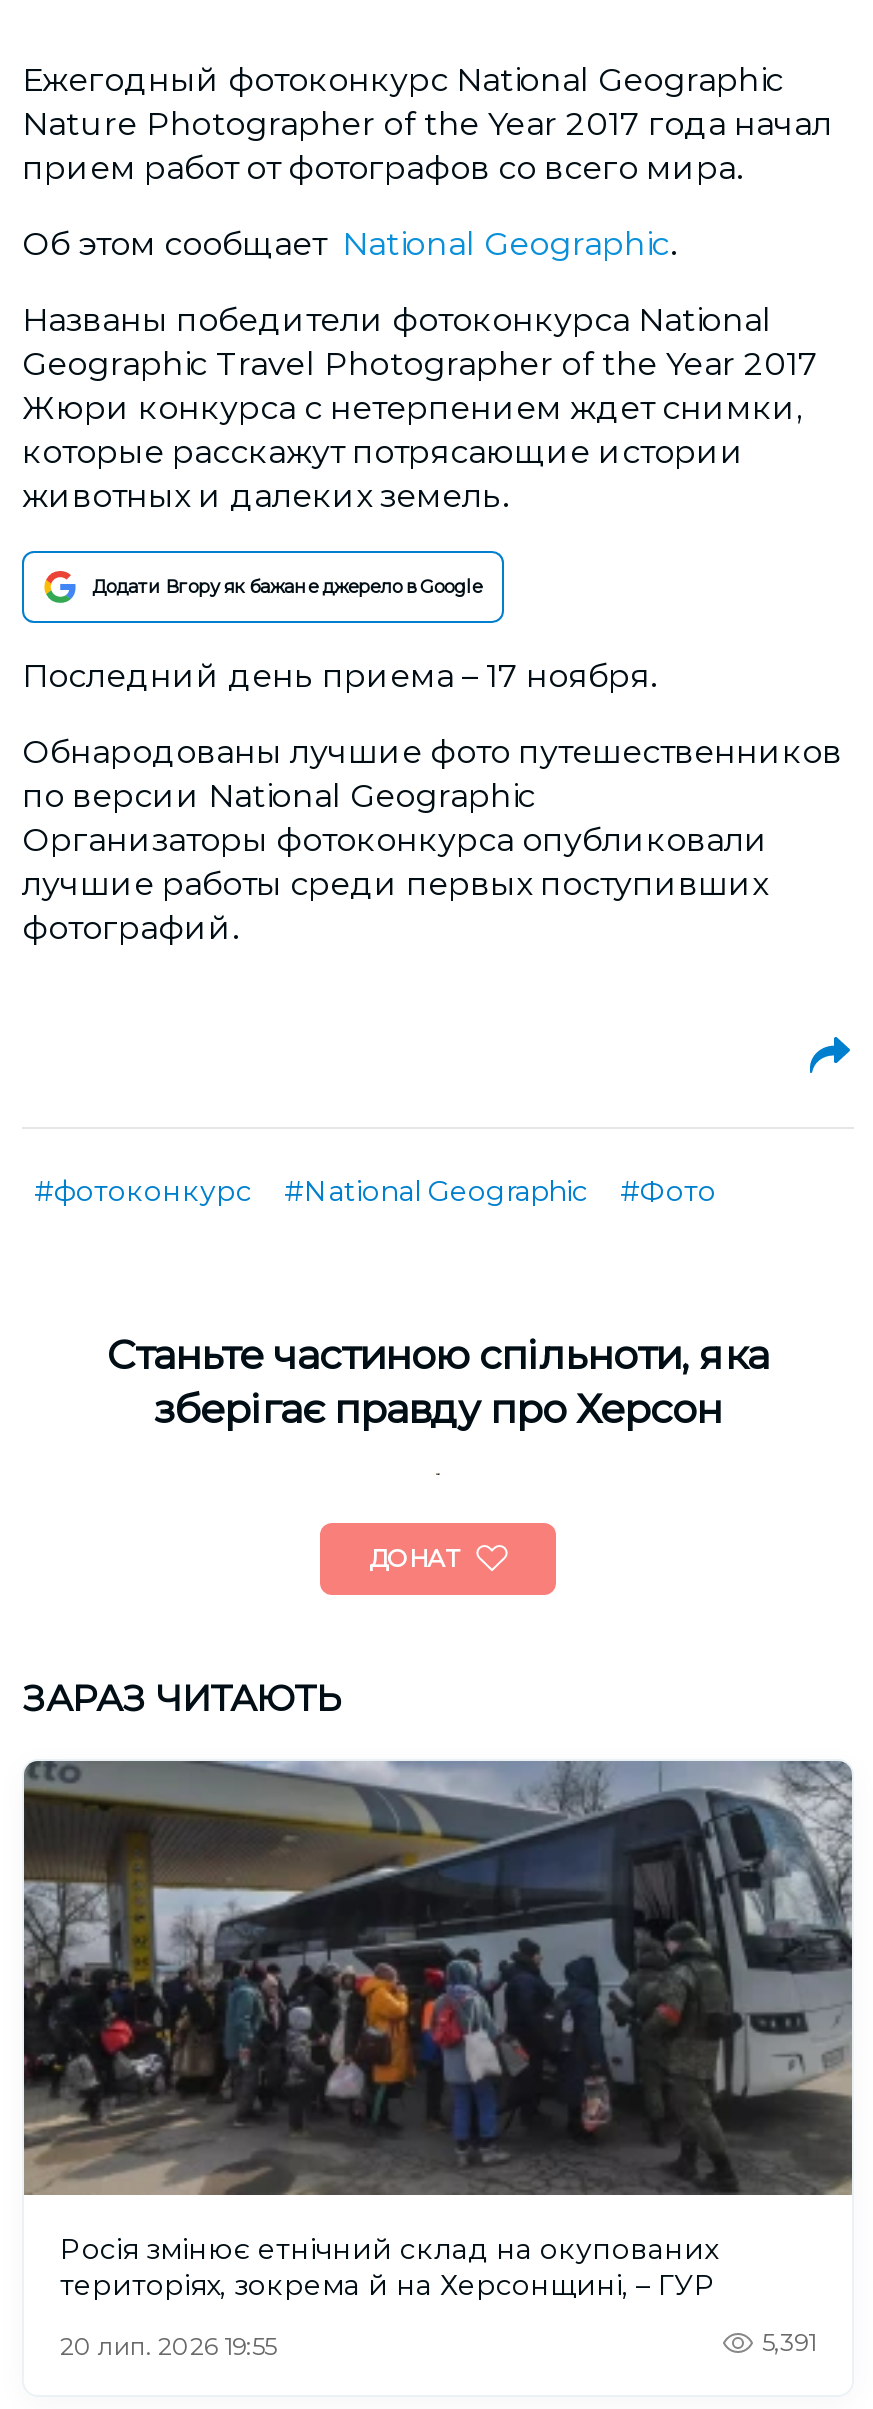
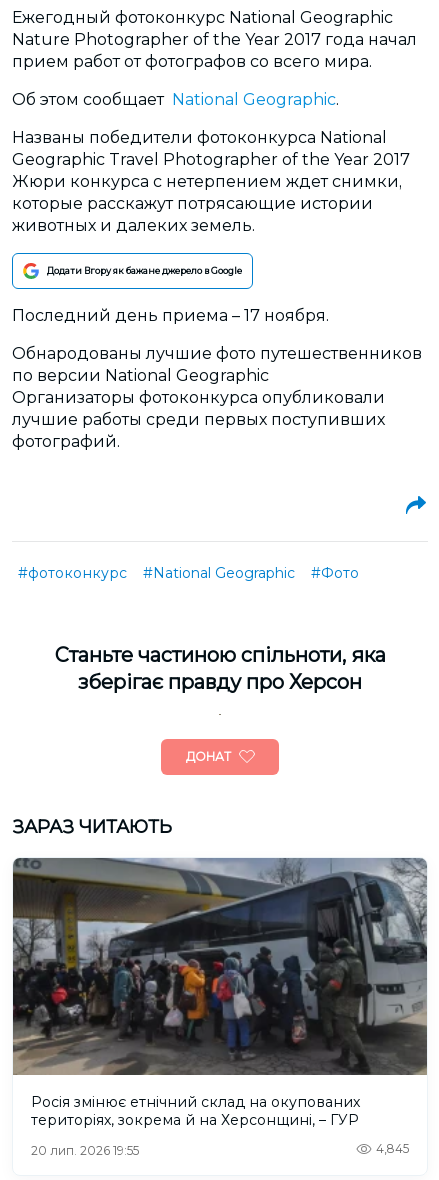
- 5,391
+ 4,845
